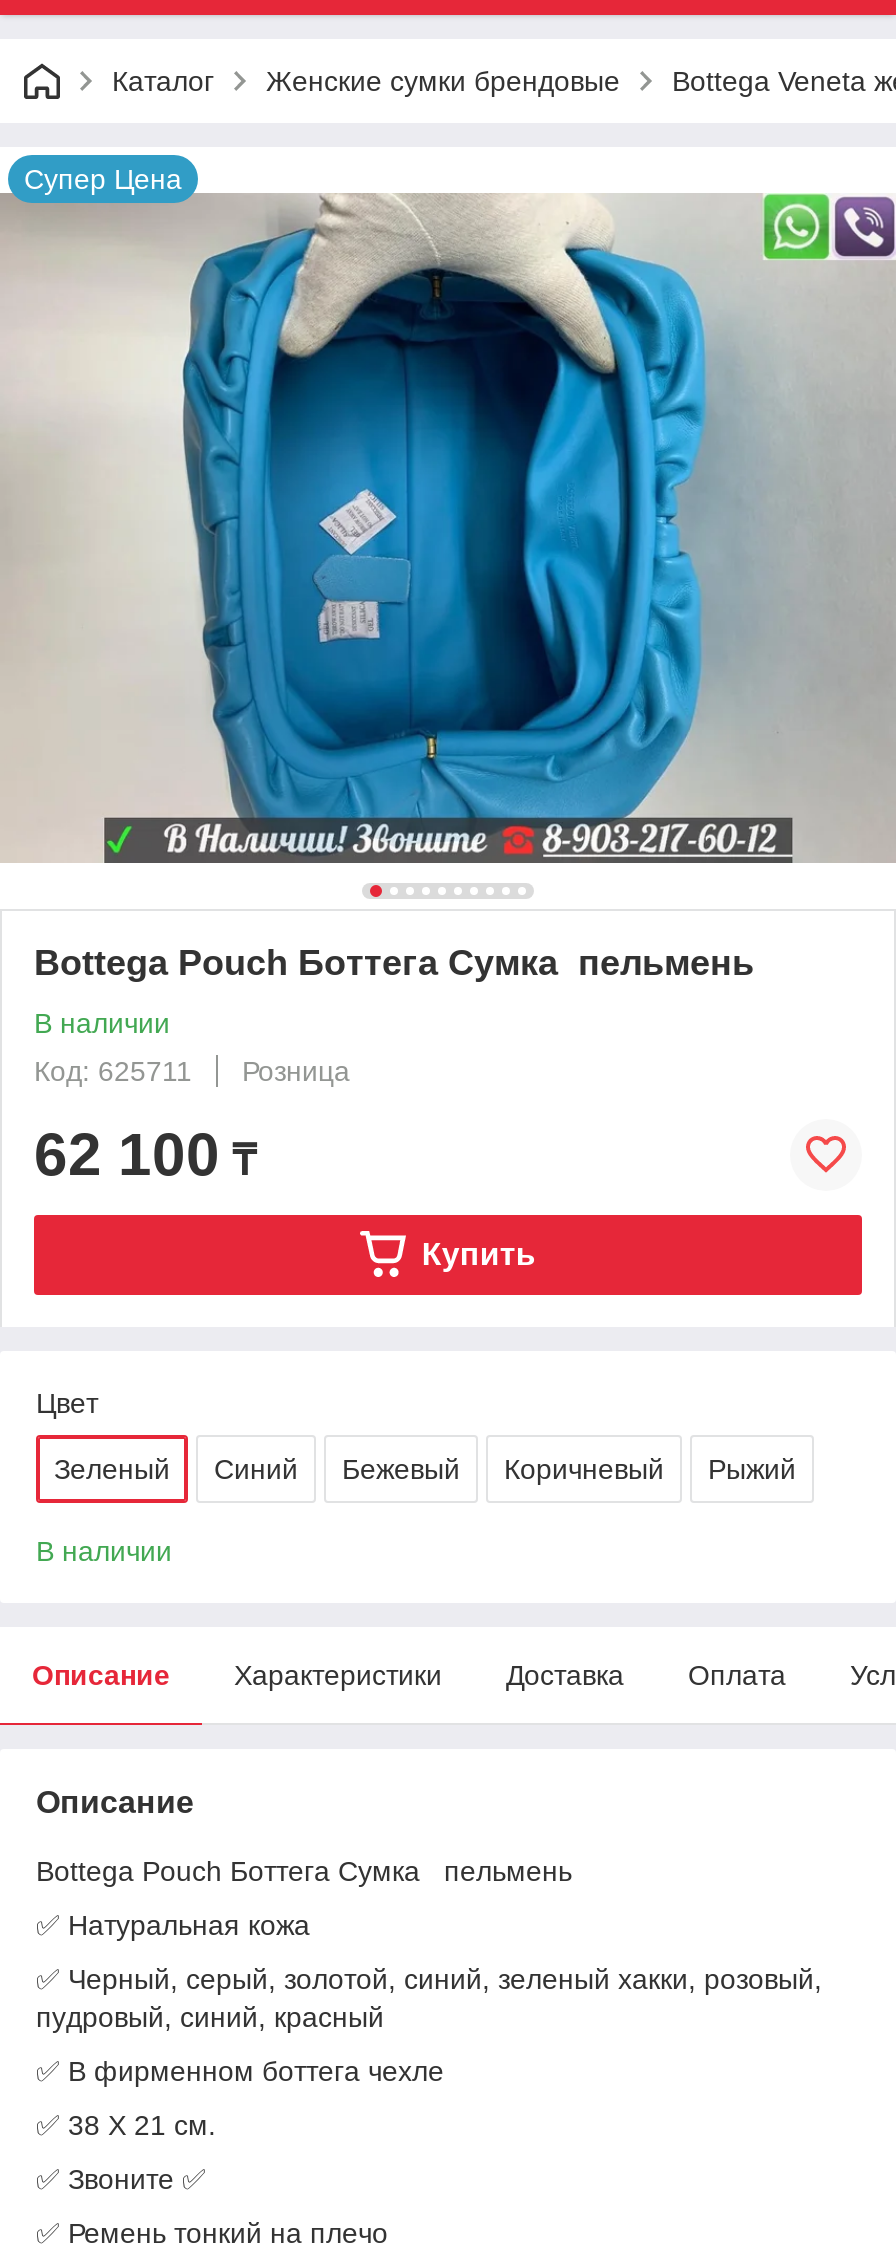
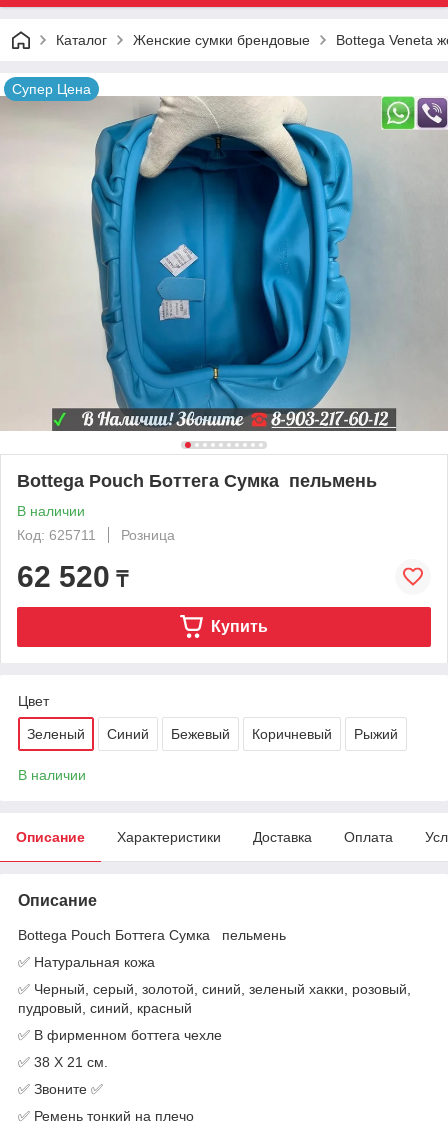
- 62 100 ₸
+ 62 520 ₸
